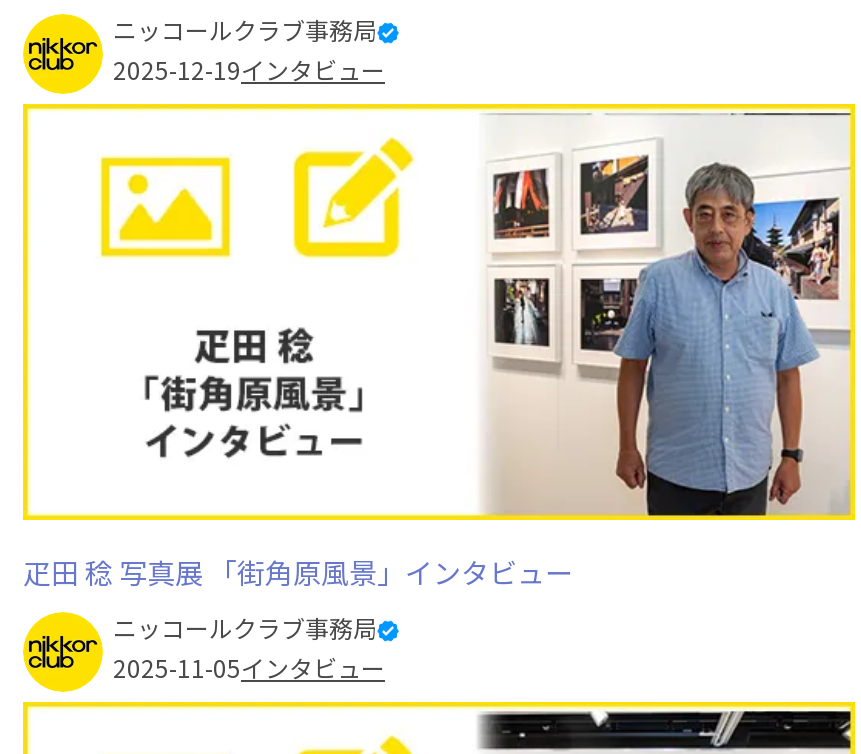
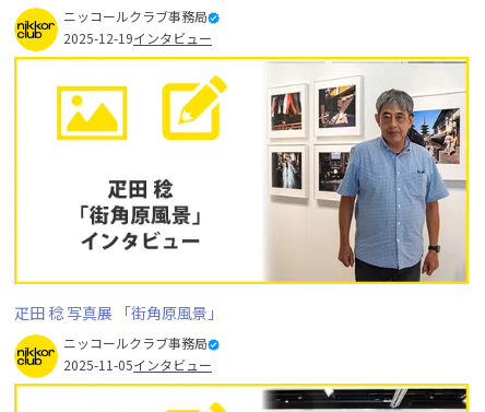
- 疋田 稔 写真展 「街角原風景」インタビュー
+ 疋田 稔 写真展 「街角原風景」
